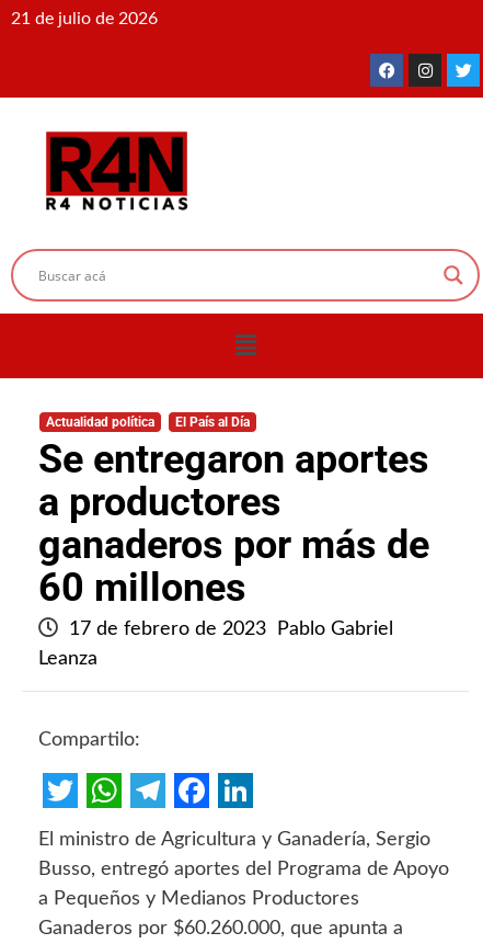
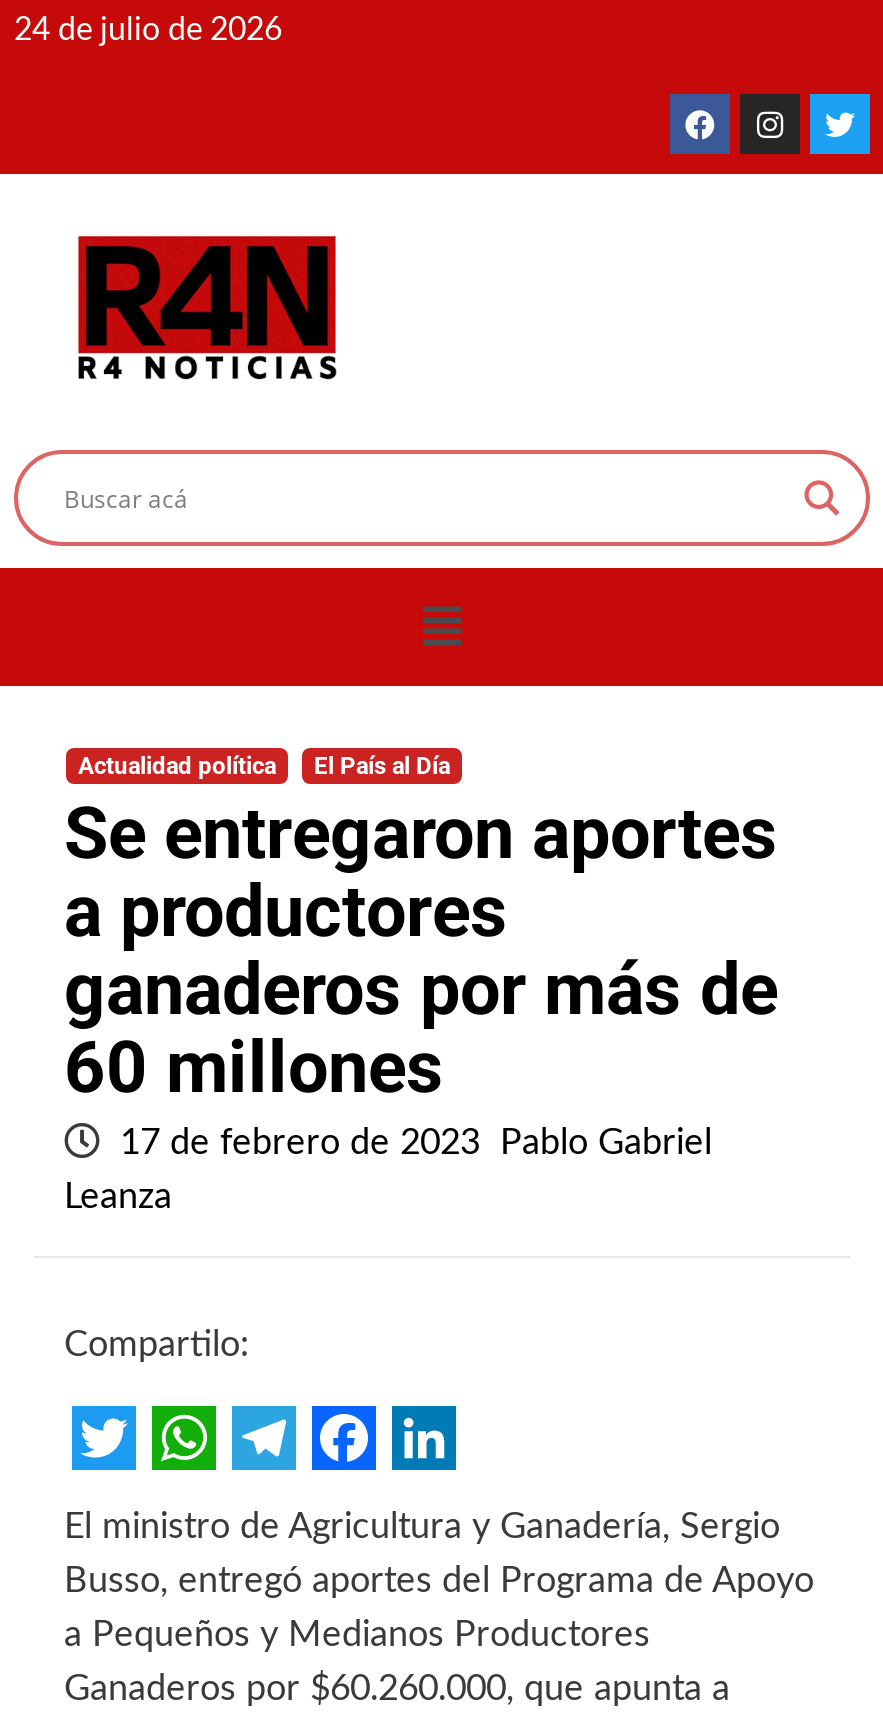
- 21 de julio de 2026
+ 24 de julio de 2026
